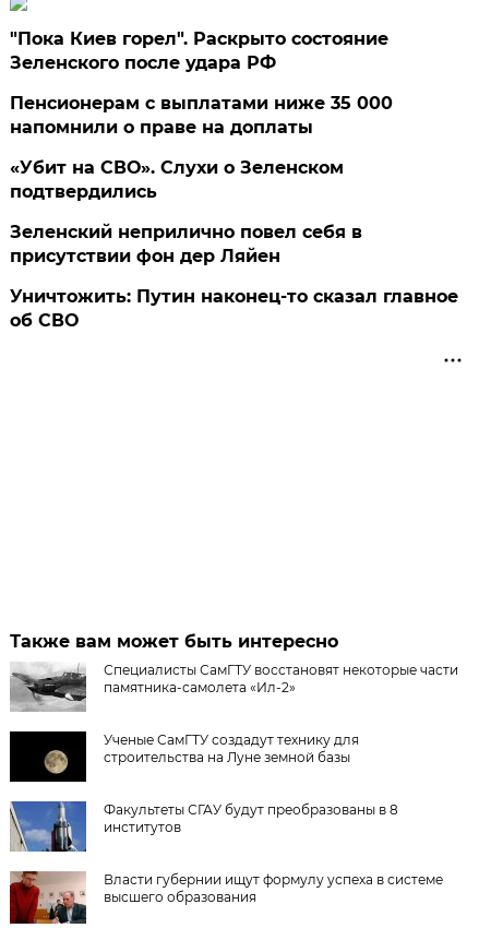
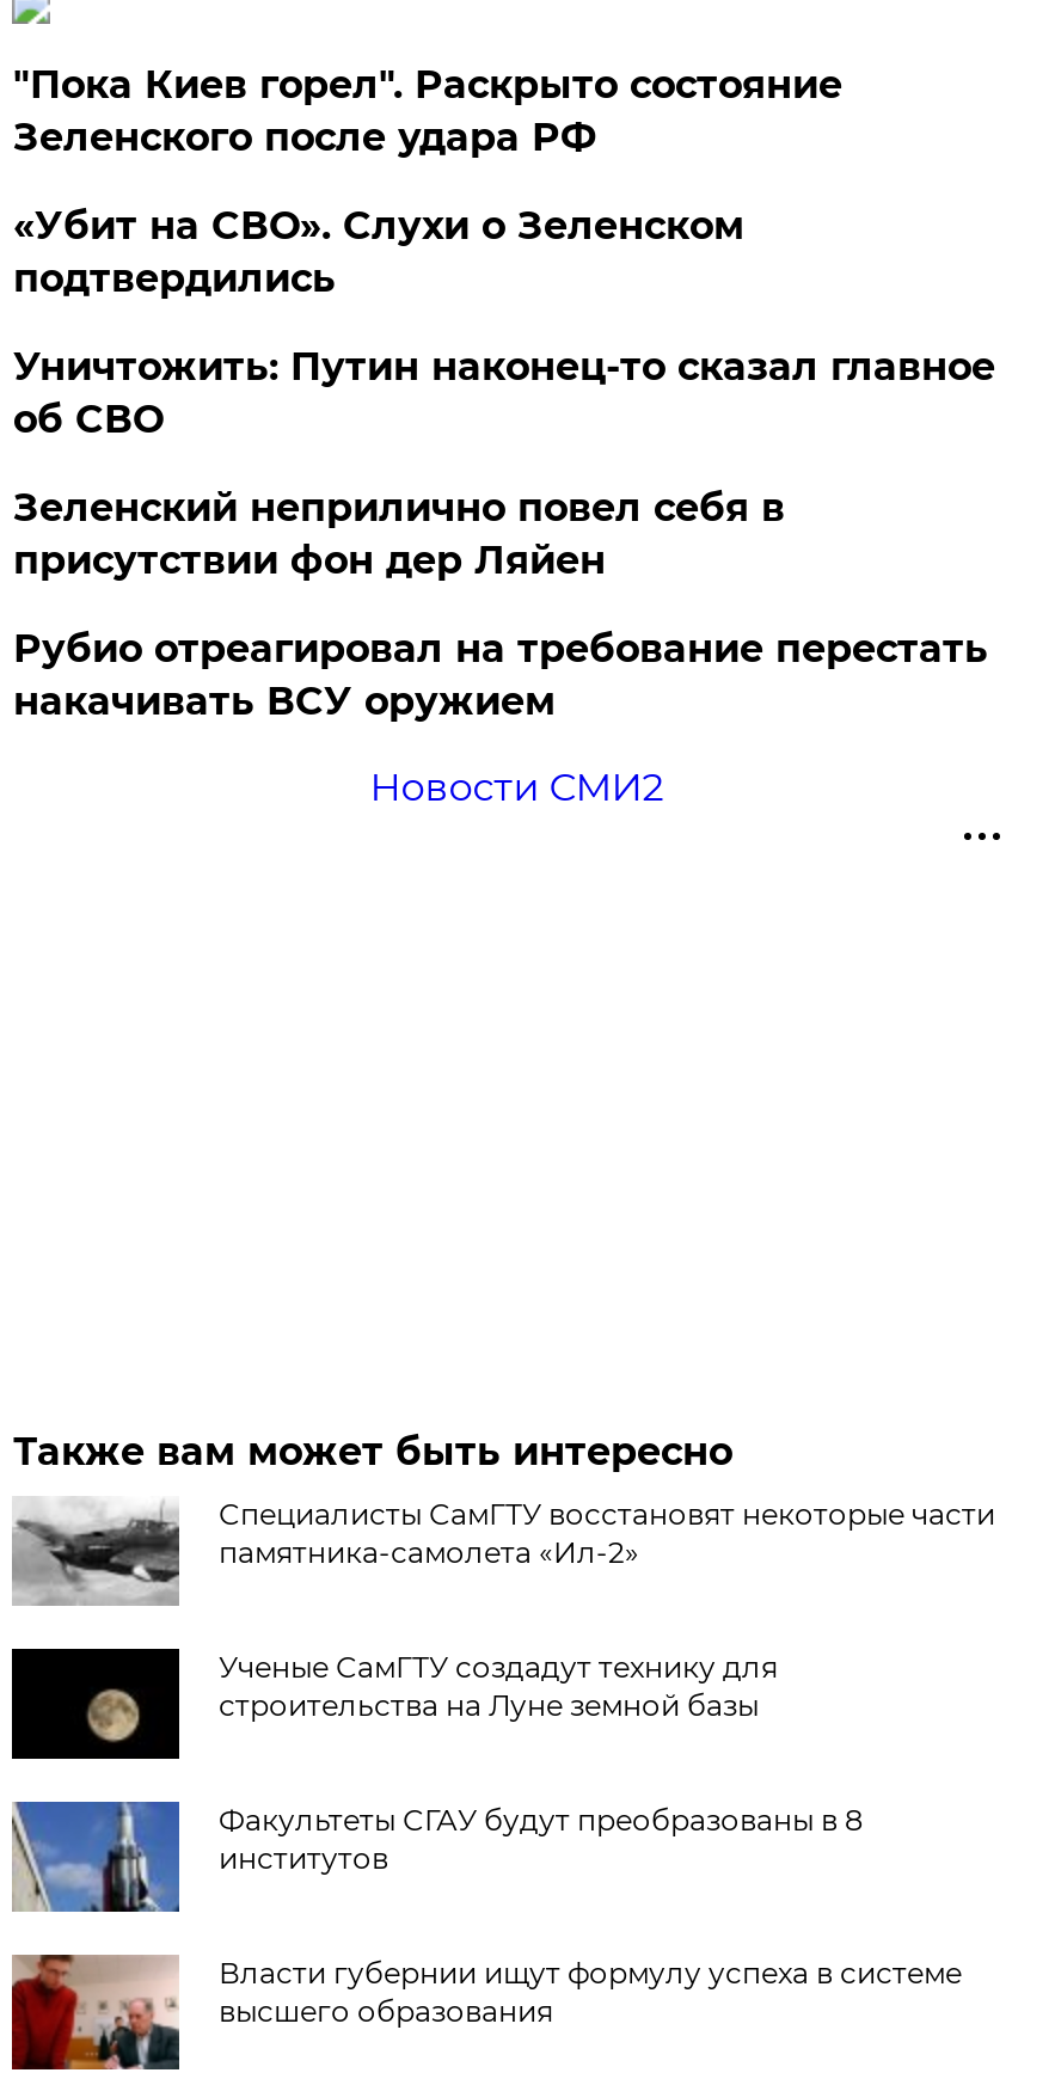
- Пенсионерам с выплатами ниже 35 000
- напомнили о праве на доплаты

moved up: «Убит на СВО». Слухи о Зеленском | подтвердились

+ Рубио отреагировал на требование перестать
+ накачивать ВСУ оружием
+ Новости СМИ2

moved up: Уничтожить: Путин наконец-то сказал главное | об СВО
